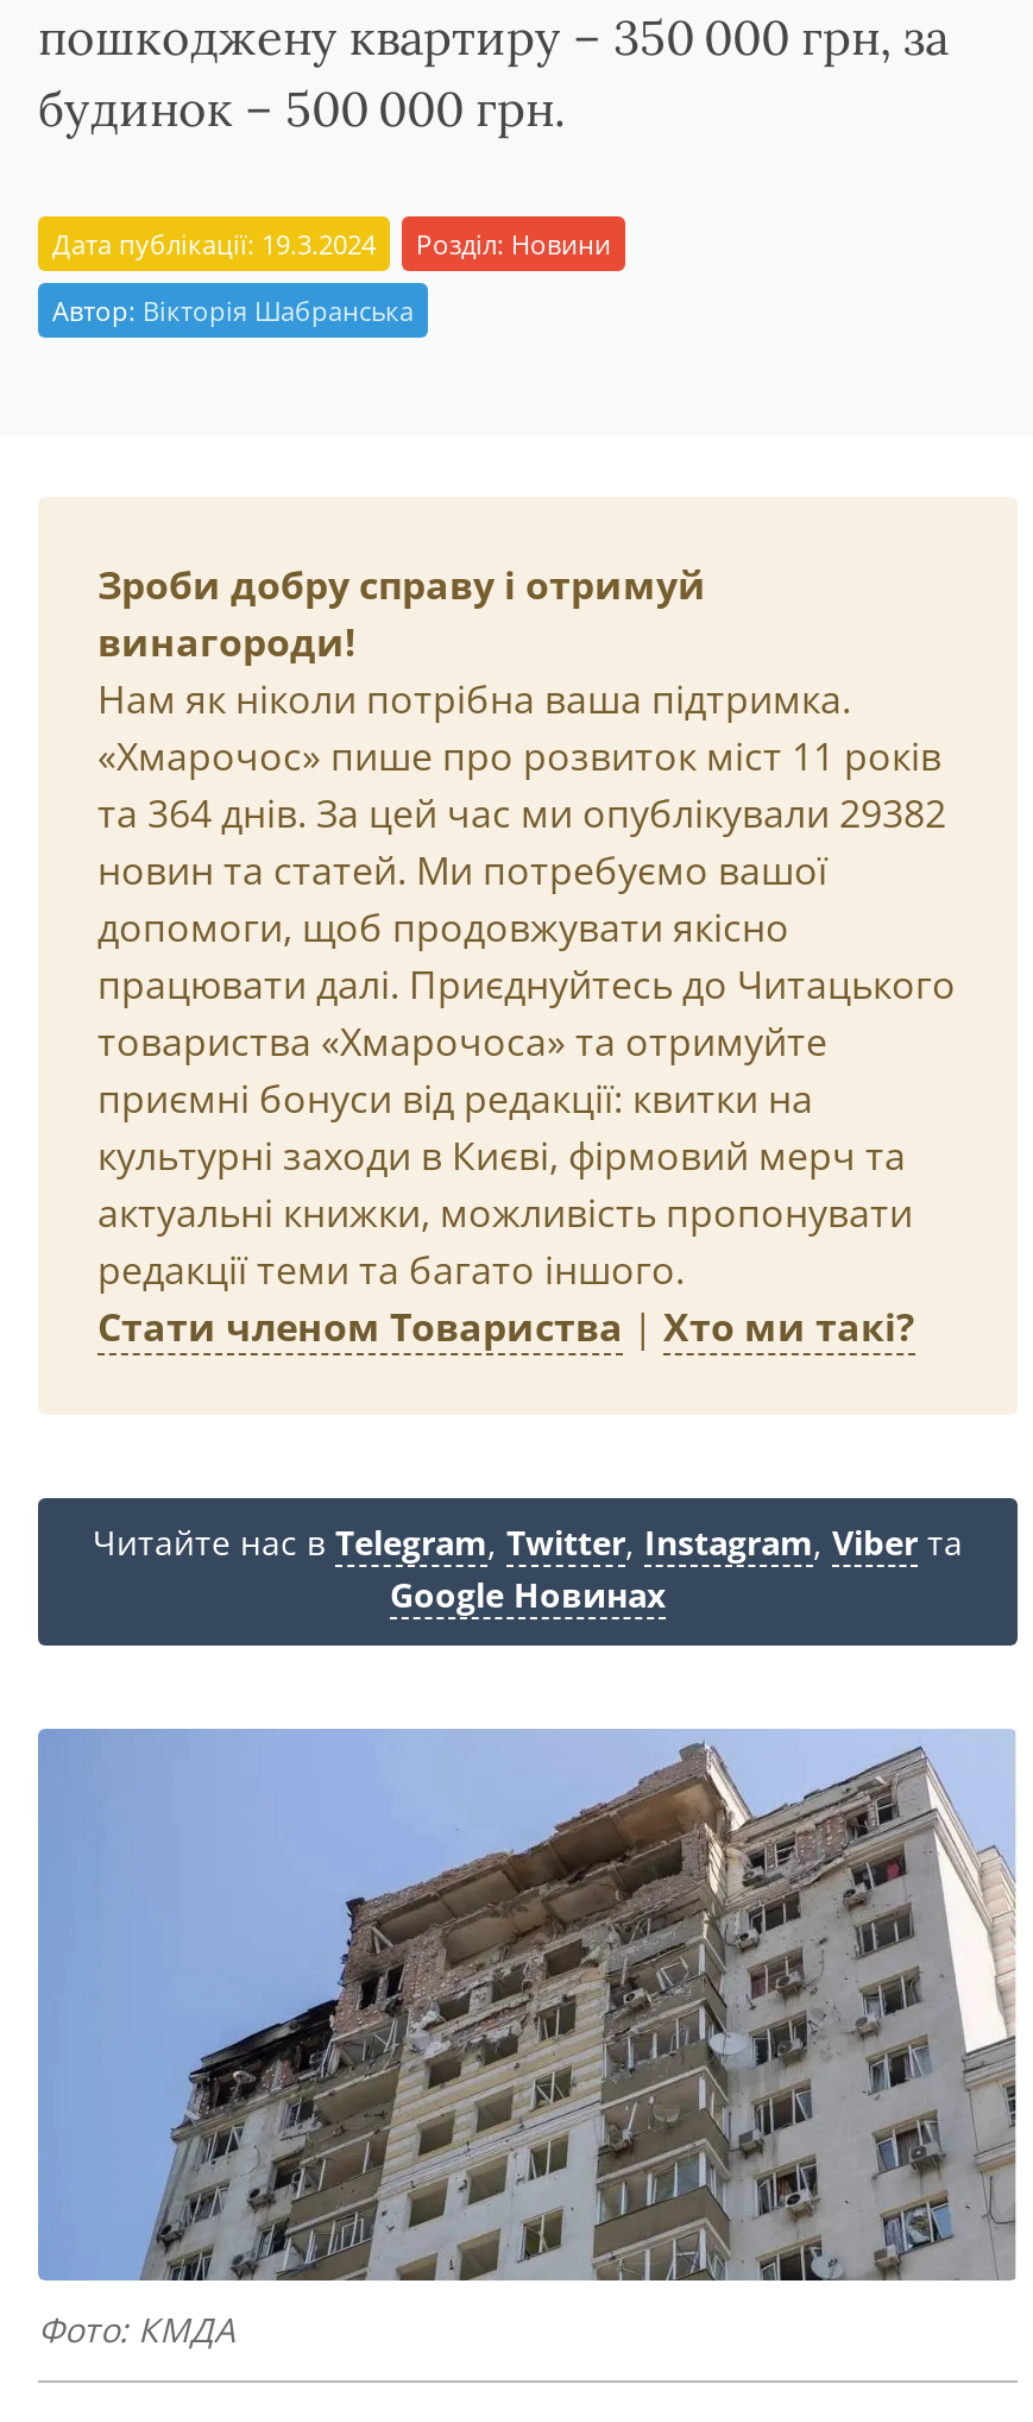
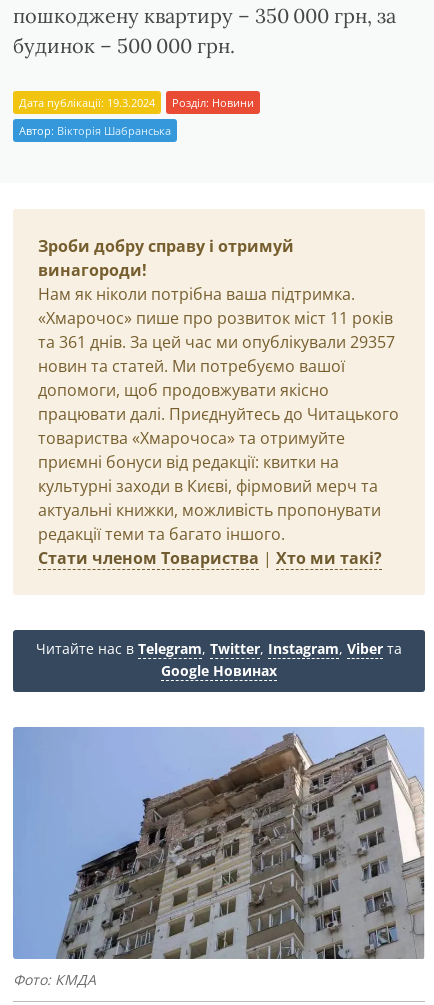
- та 364 днів. За цей час ми опублікували 29382
+ та 361 днів. За цей час ми опублікували 29357
